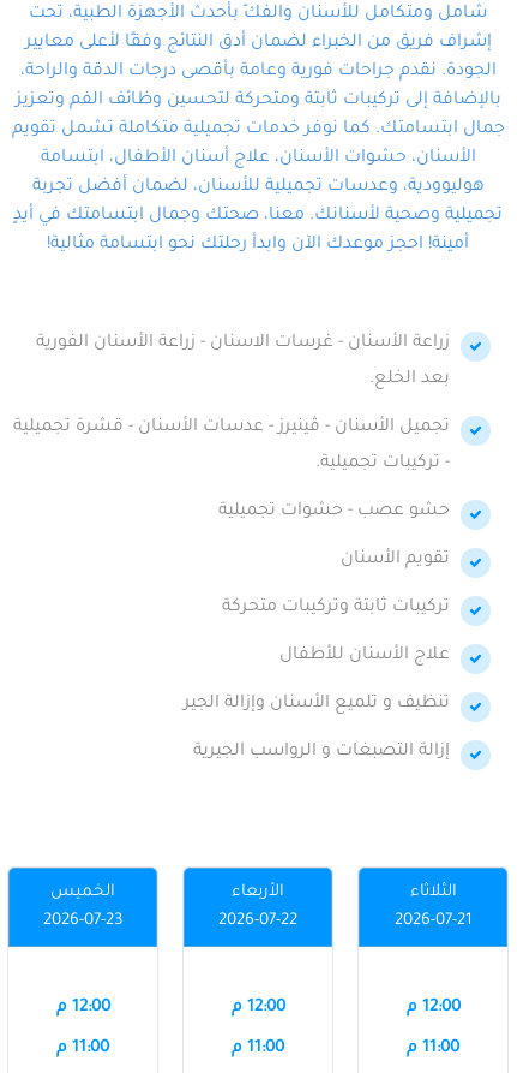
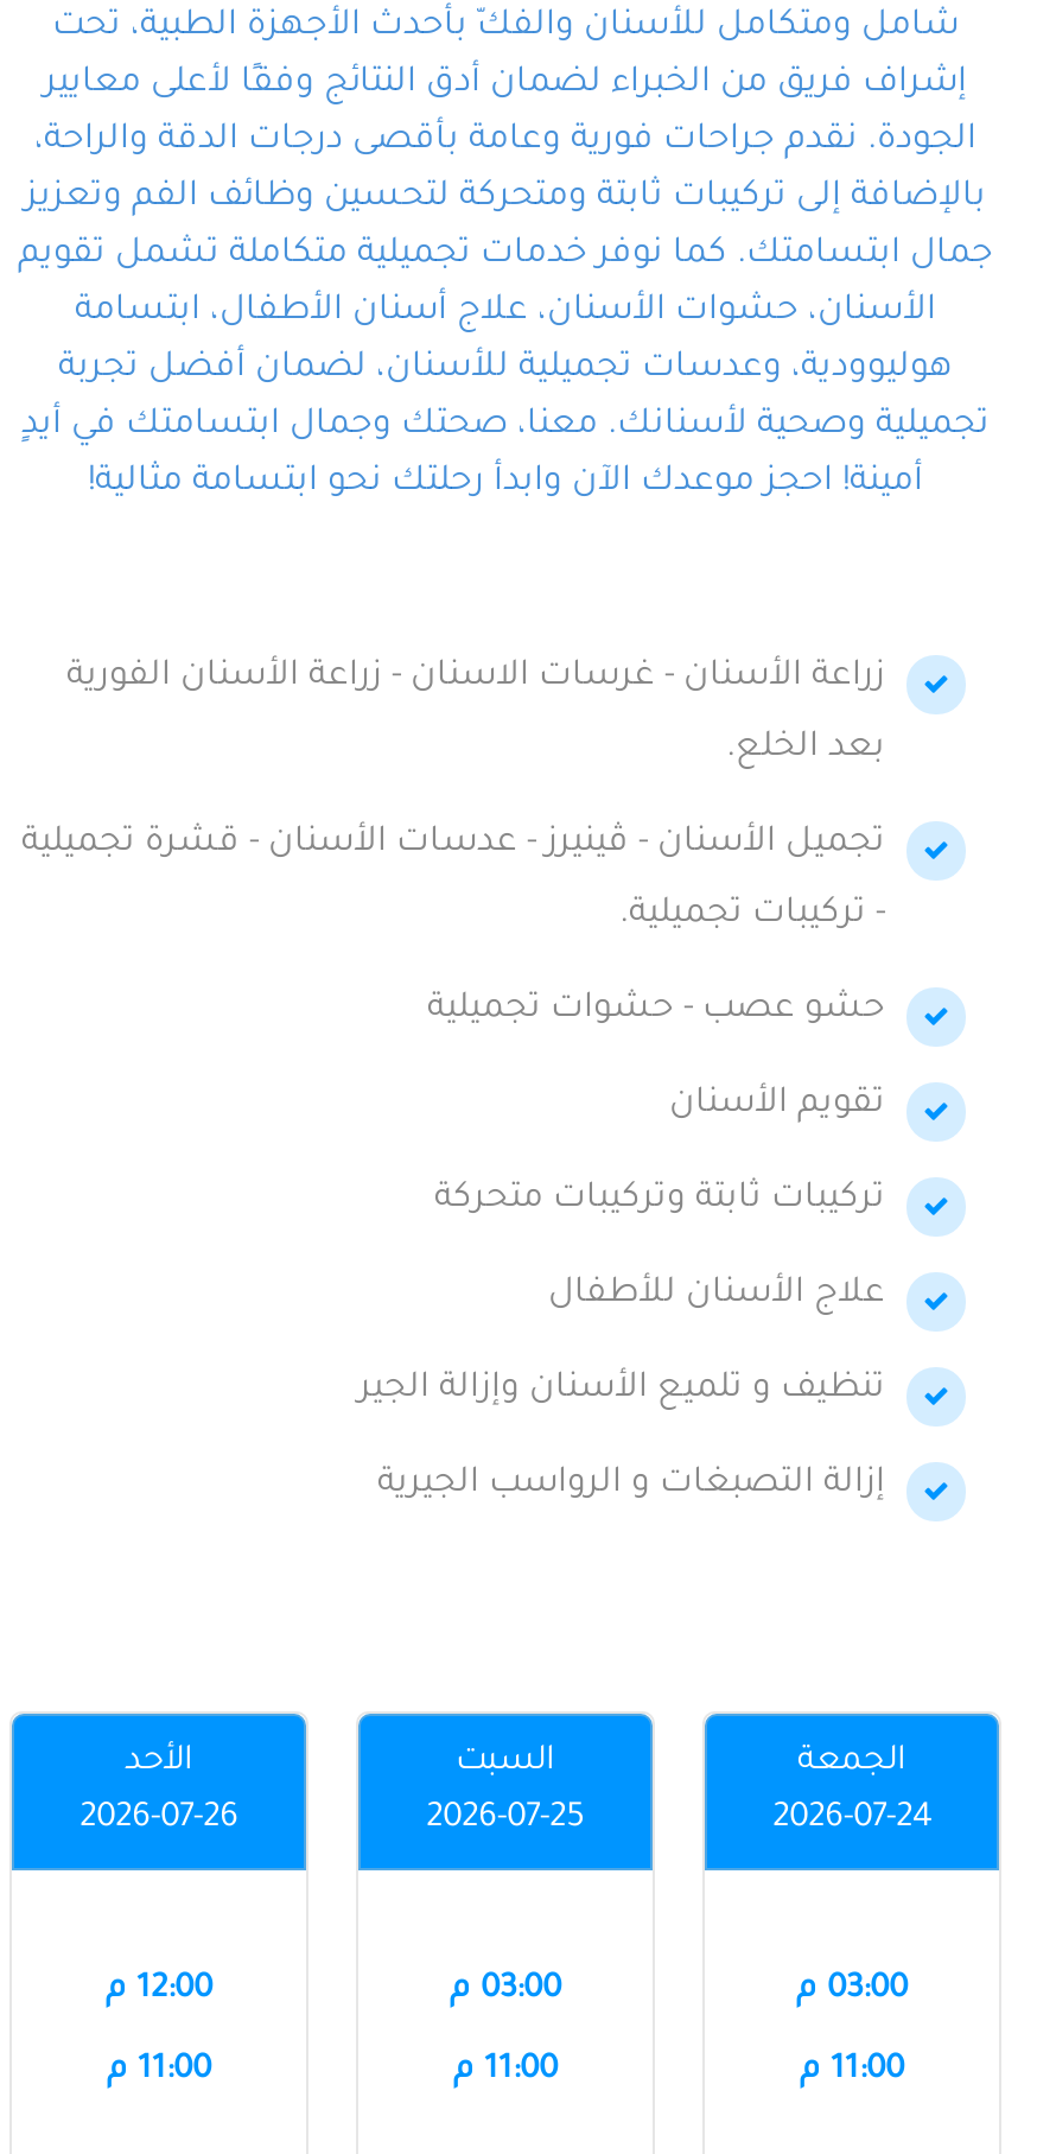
- الخميس
+ الأحد

- الأربعاء
+ السبت

- الثلاثاء
+ الجمعة

- 2026-07-23
+ 2026-07-26

- 2026-07-22
+ 2026-07-25

- 2026-07-21
+ 2026-07-24

- 12:00 م
+ 03:00 م

- 12:00 م
+ 03:00 م
